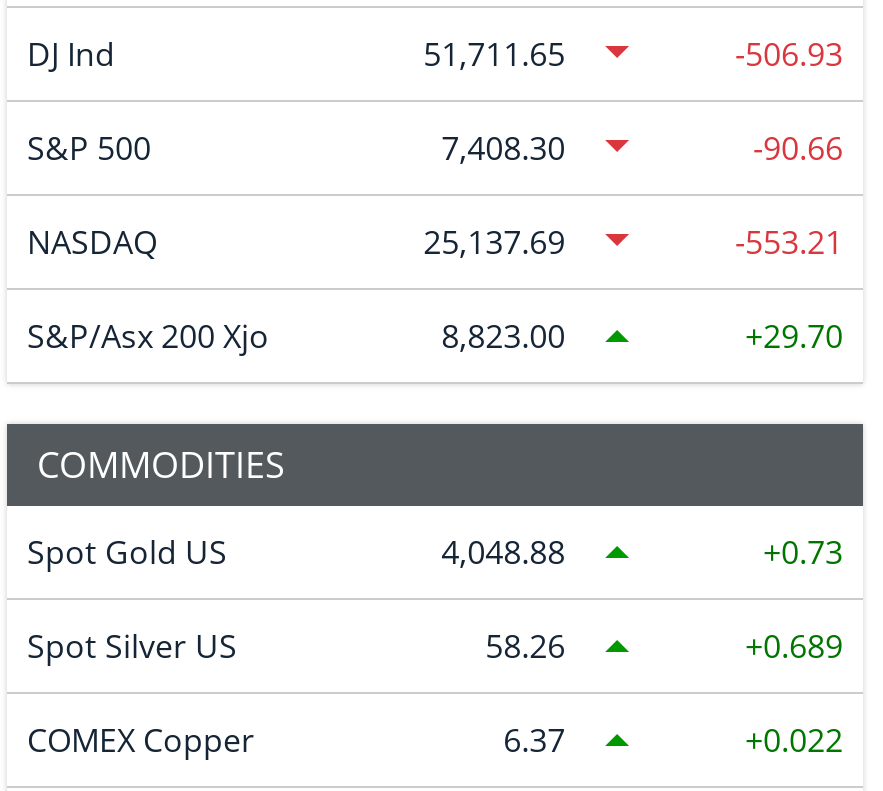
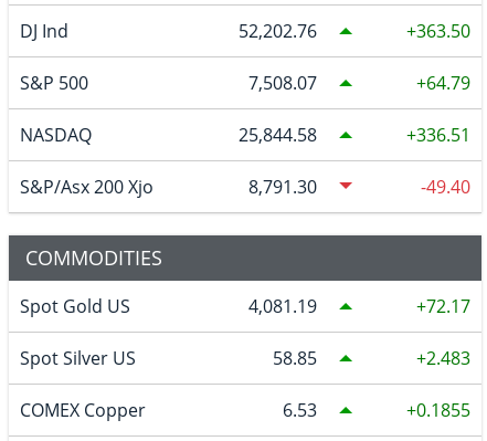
- 51,711.65
+ 52,202.76

- -506.93
+ 363.50

- 7,408.30
+ 7,508.07

- -90.66
+ 64.79

- 25,137.69
+ 25,844.58

- -553.21
+ 336.51

- 8,823.00
+ 8,791.30

- 29.70
+ -49.40

- 4,048.88
+ 4,081.19

- 0.73
+ 72.17

- 58.26
+ 58.85

- 0.689
+ 2.483

- 6.37
+ 6.53

- 0.022
+ 0.1855
